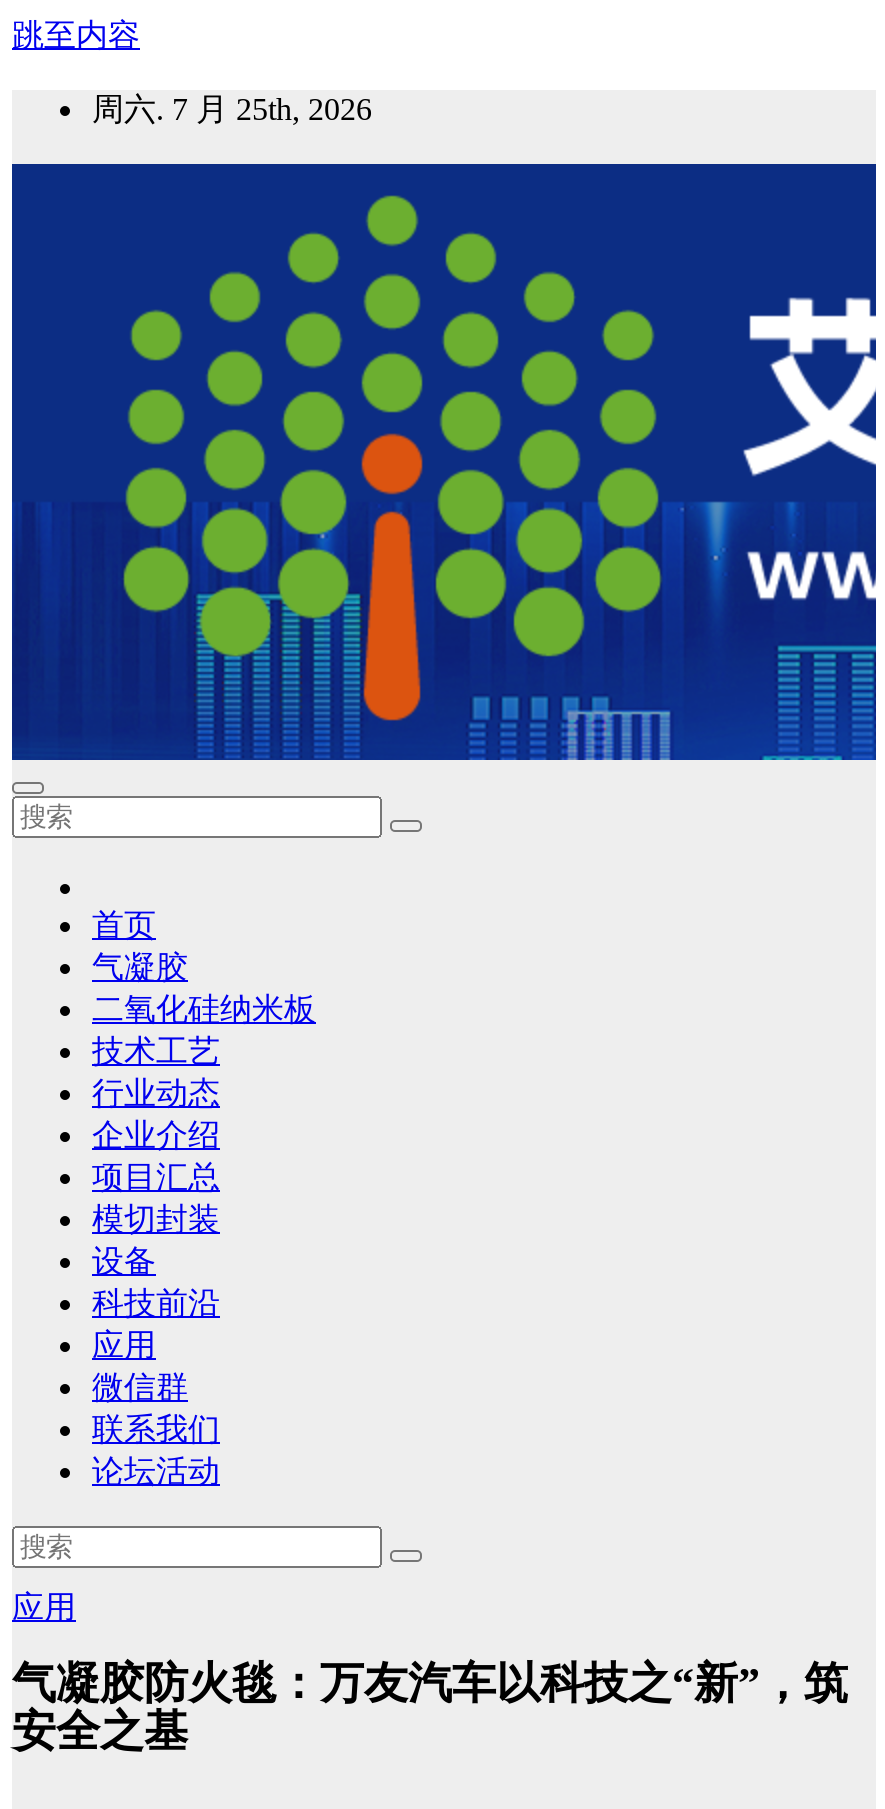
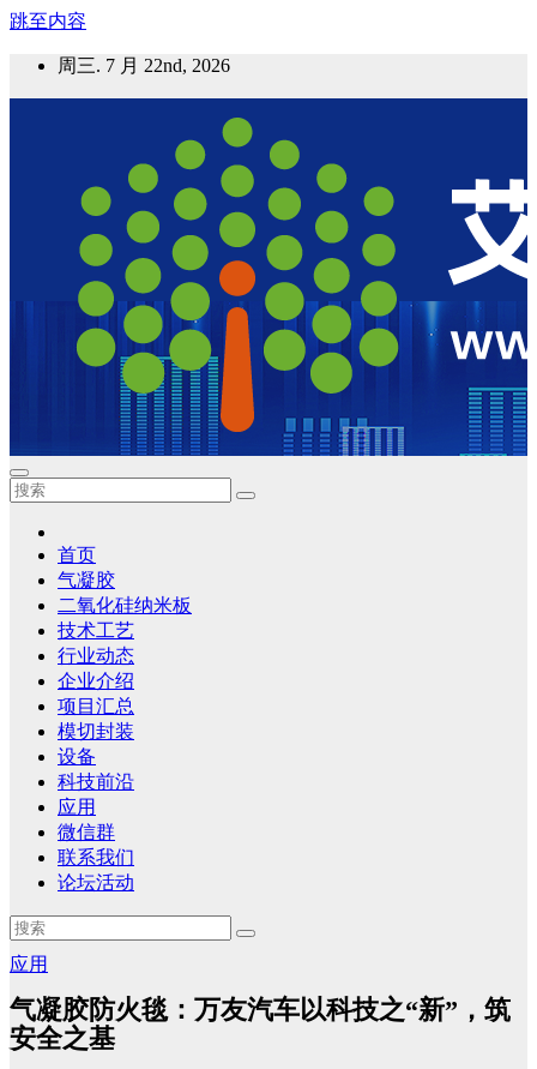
- 周六. 7 月 25th, 2026
+ 周三. 7 月 22nd, 2026
